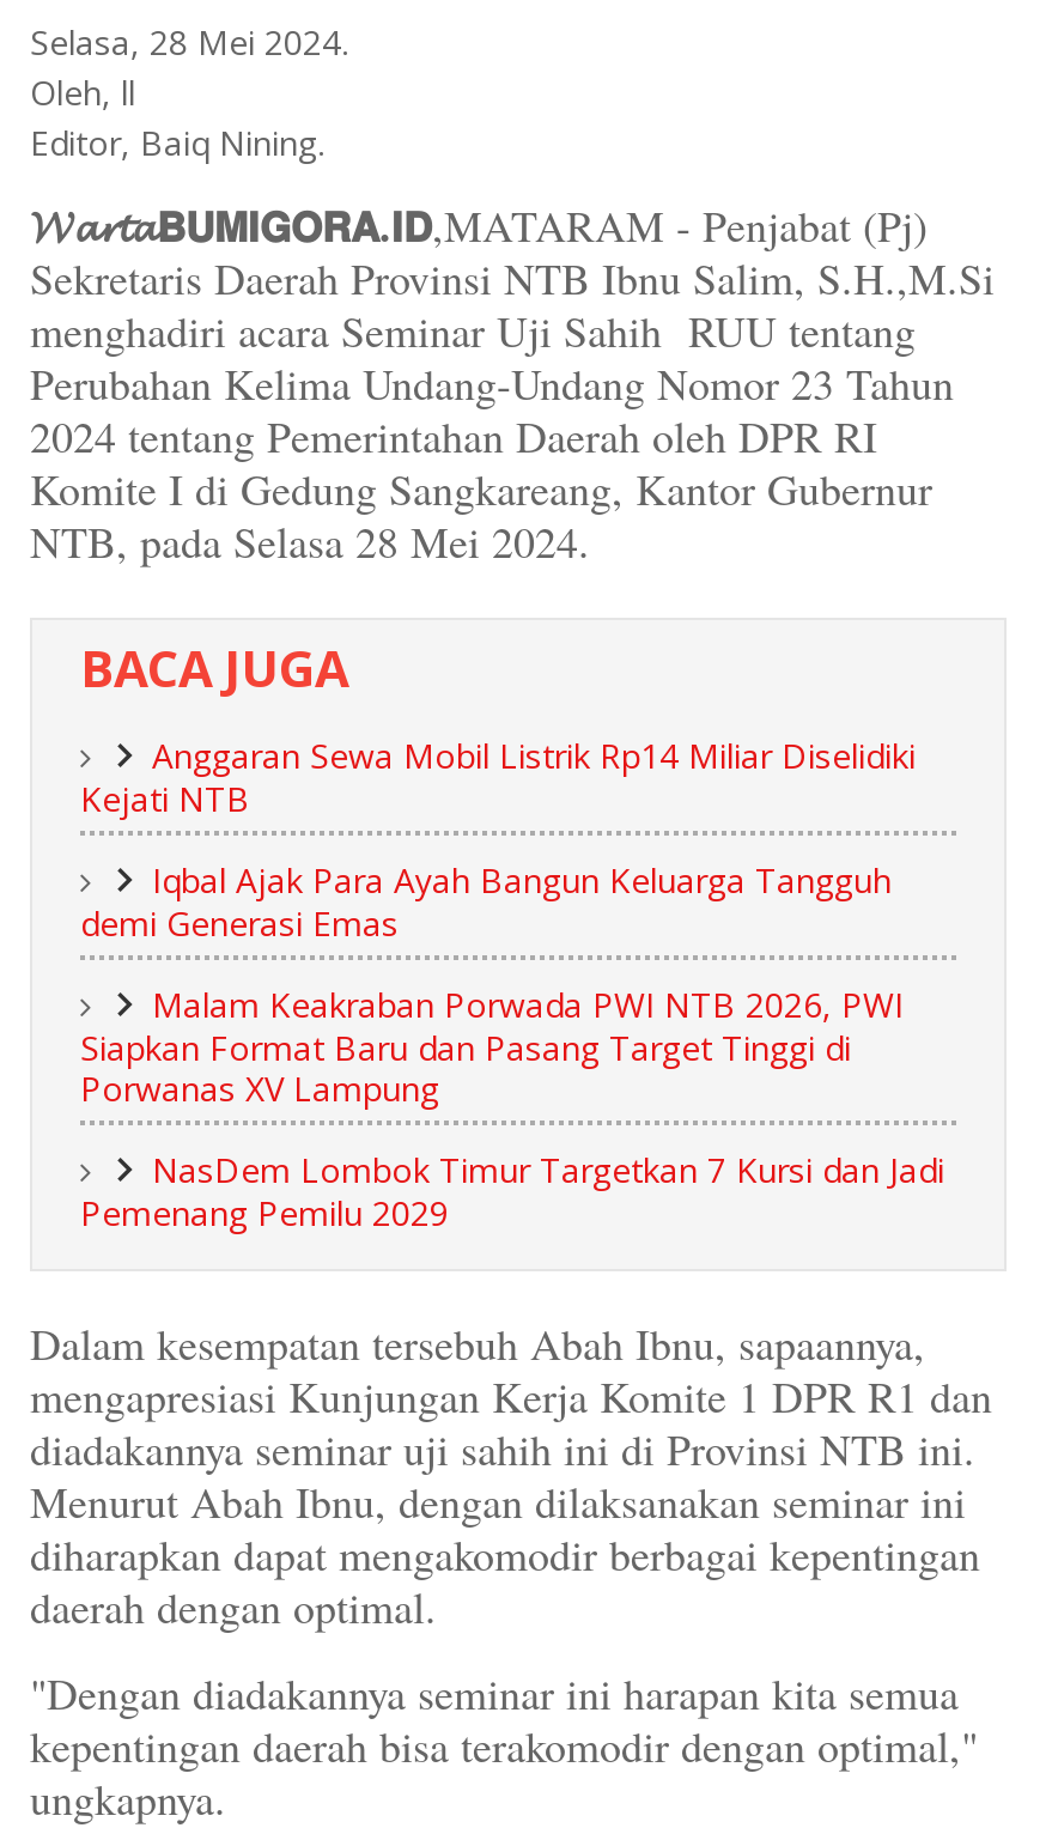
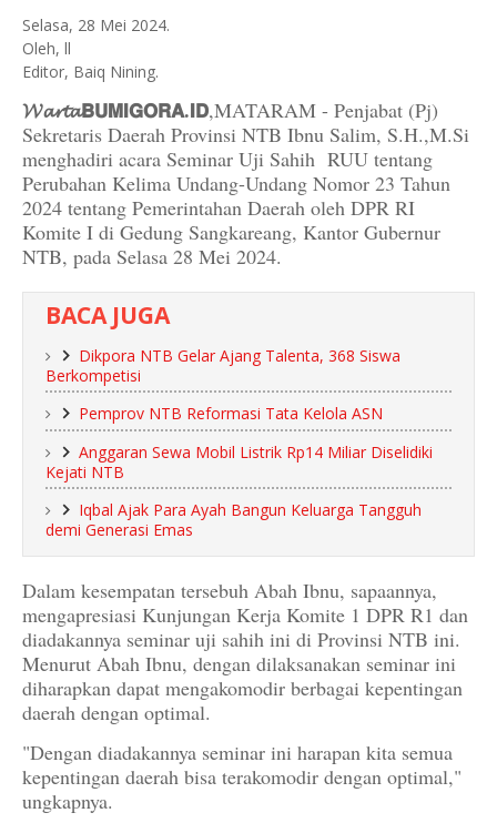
+ Dikpora NTB Gelar Ajang Talenta, 368 Siswa
+ Berkompetisi
+ Pemprov NTB Reformasi Tata Kelola ASN

moved down: Anggaran Sewa Mobil Listrik Rp14 Miliar Diselidiki | Kejati NTB | Iqbal Ajak Para Ayah Bangun Keluarga Tangguh | demi Generasi Emas

- Malam Keakraban Porwada PWI NTB 2026, PWI
- Siapkan Format Baru dan Pasang Target Tinggi di
- Porwanas XV Lampung
- NasDem Lombok Timur Targetkan 7 Kursi dan Jadi
- Pemenang Pemilu 2029
